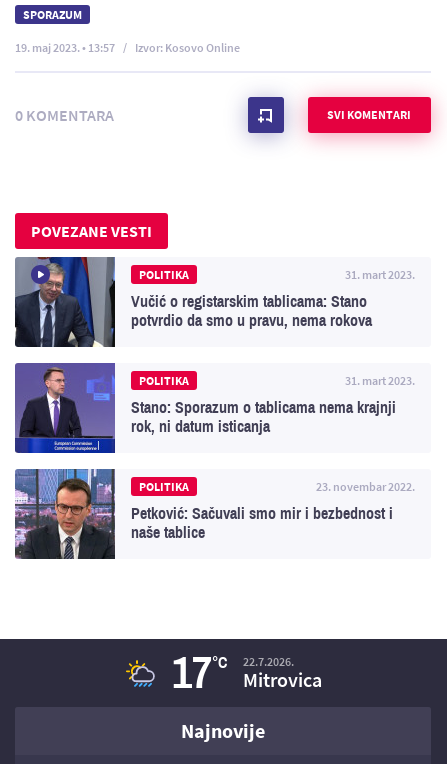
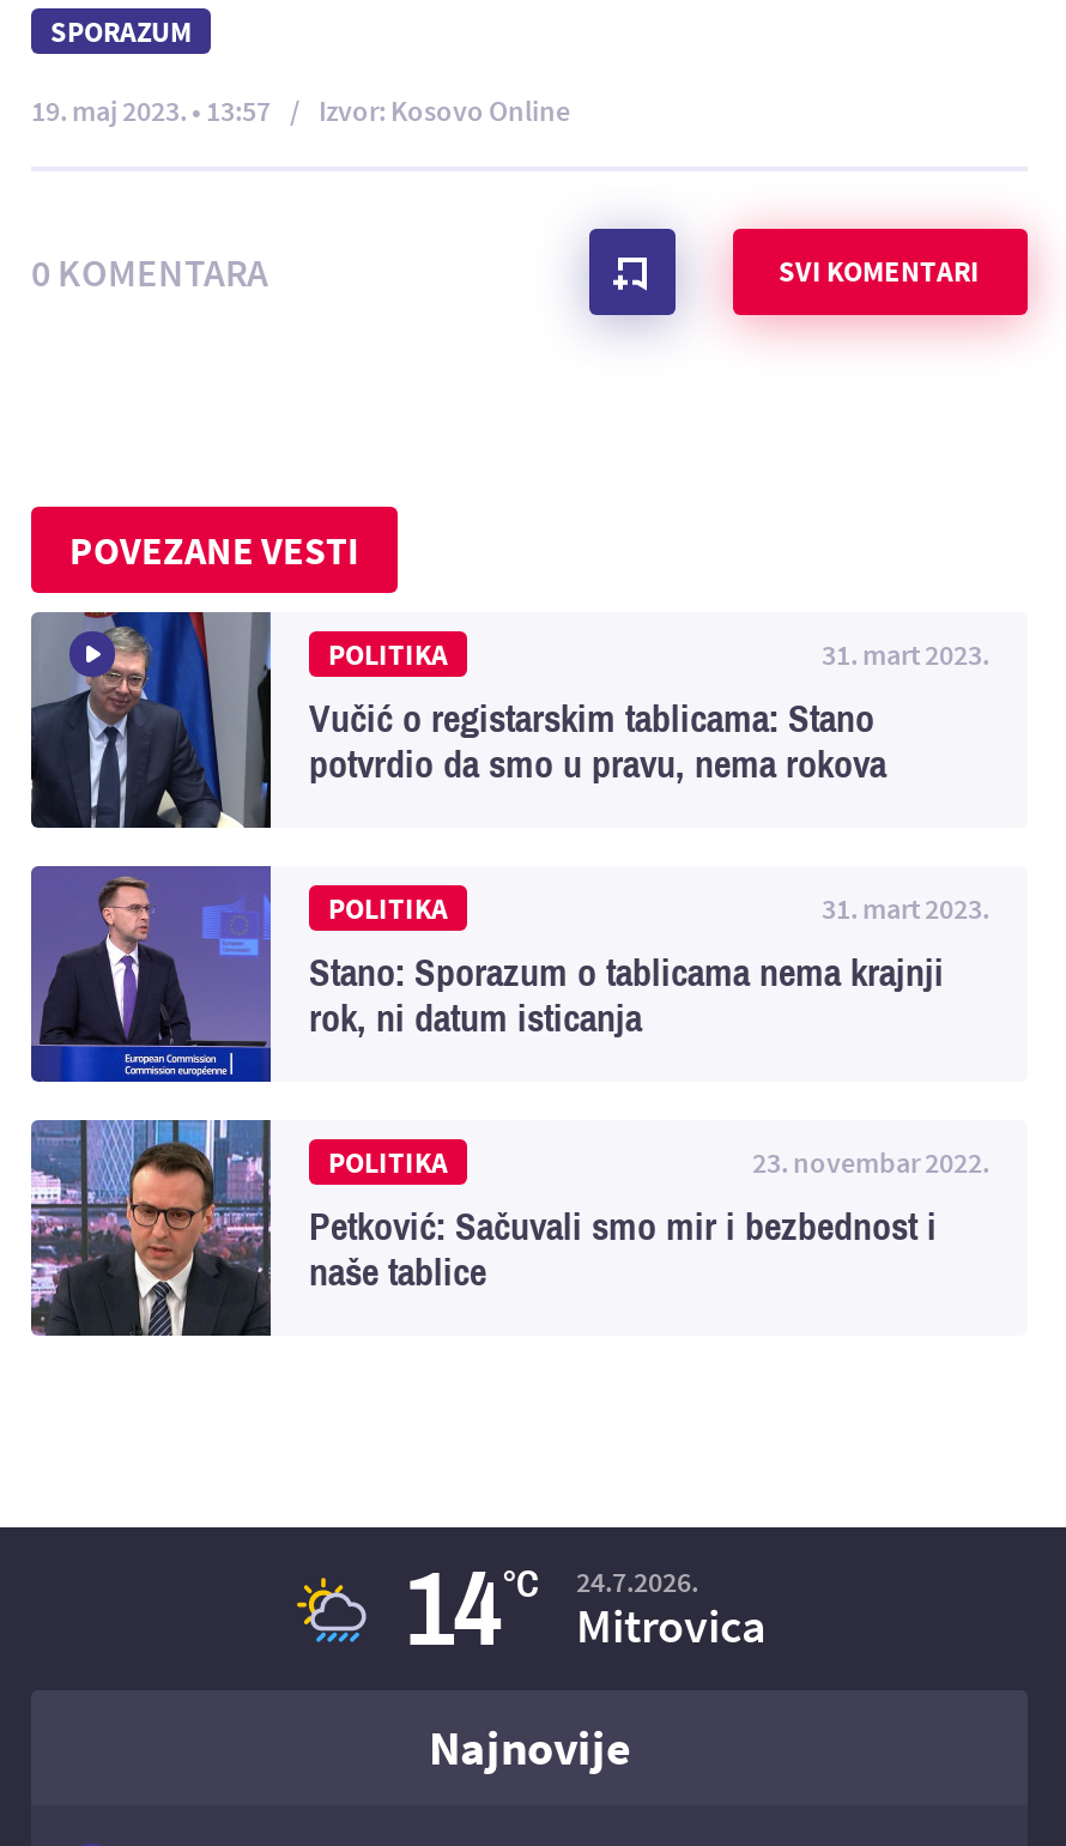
- 17°C
+ 14°C

- 22.7.2026.
+ 24.7.2026.
